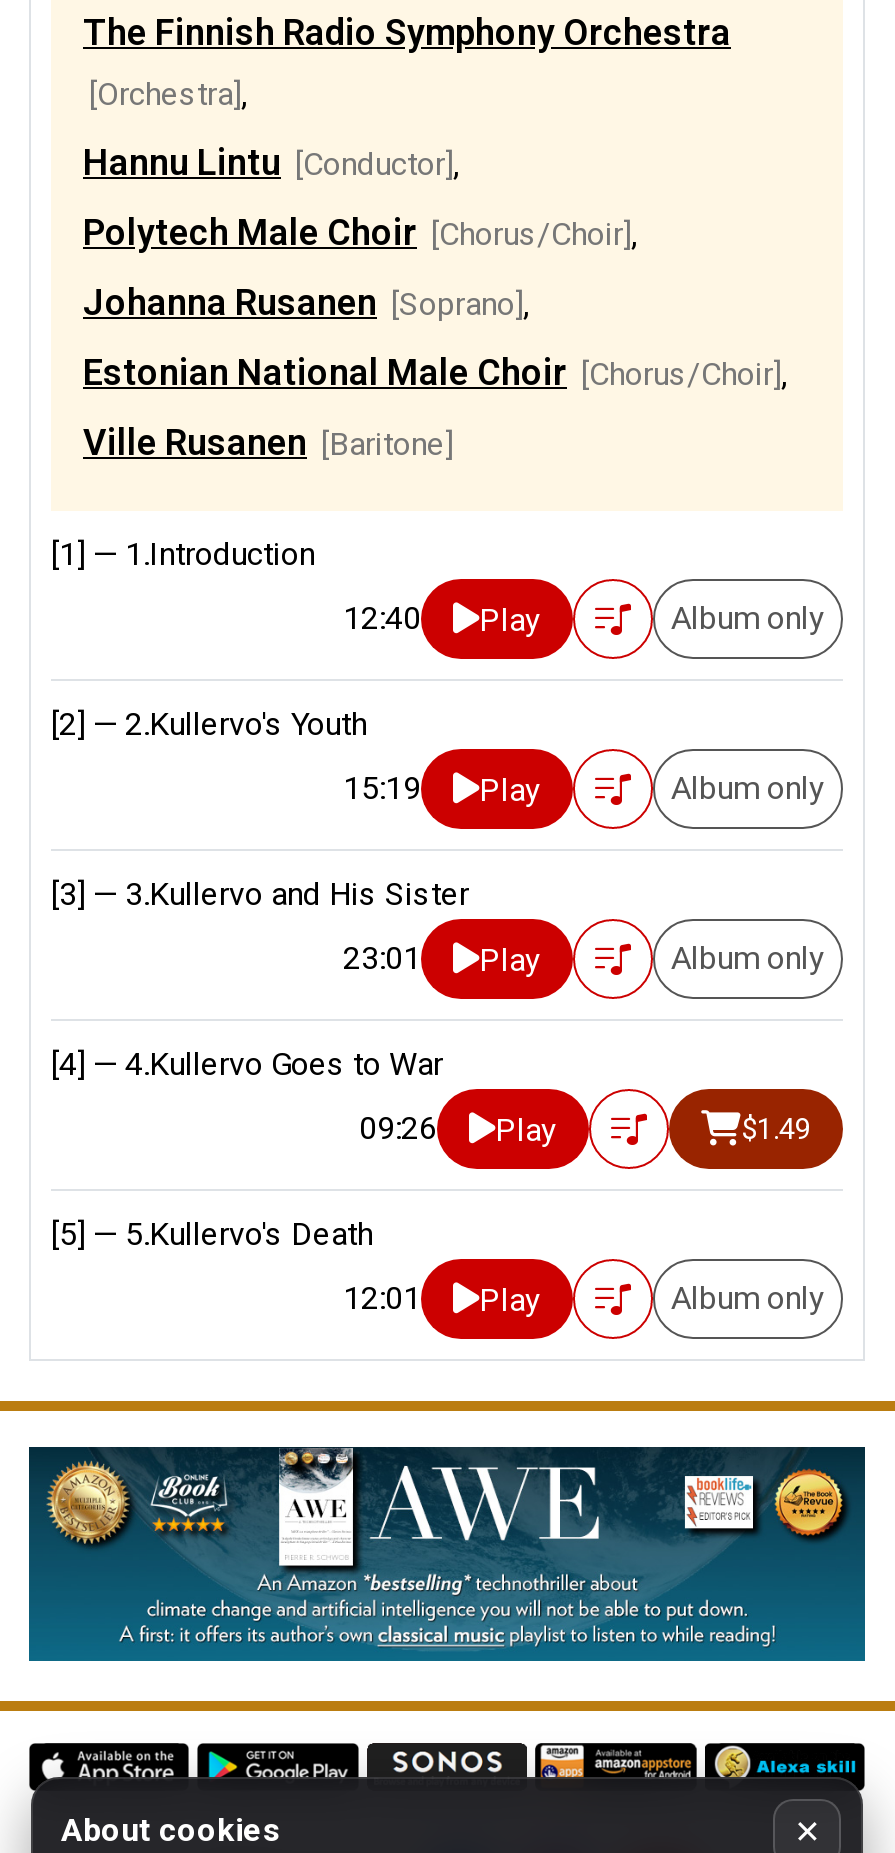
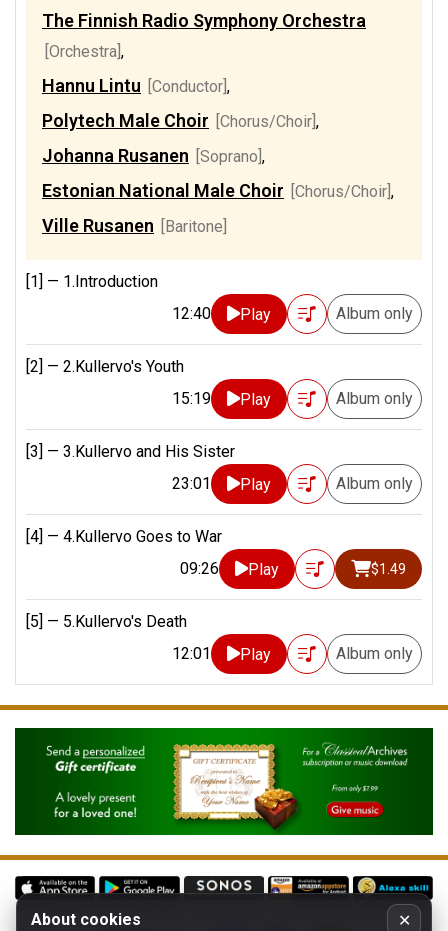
- [image]
+ [image]
